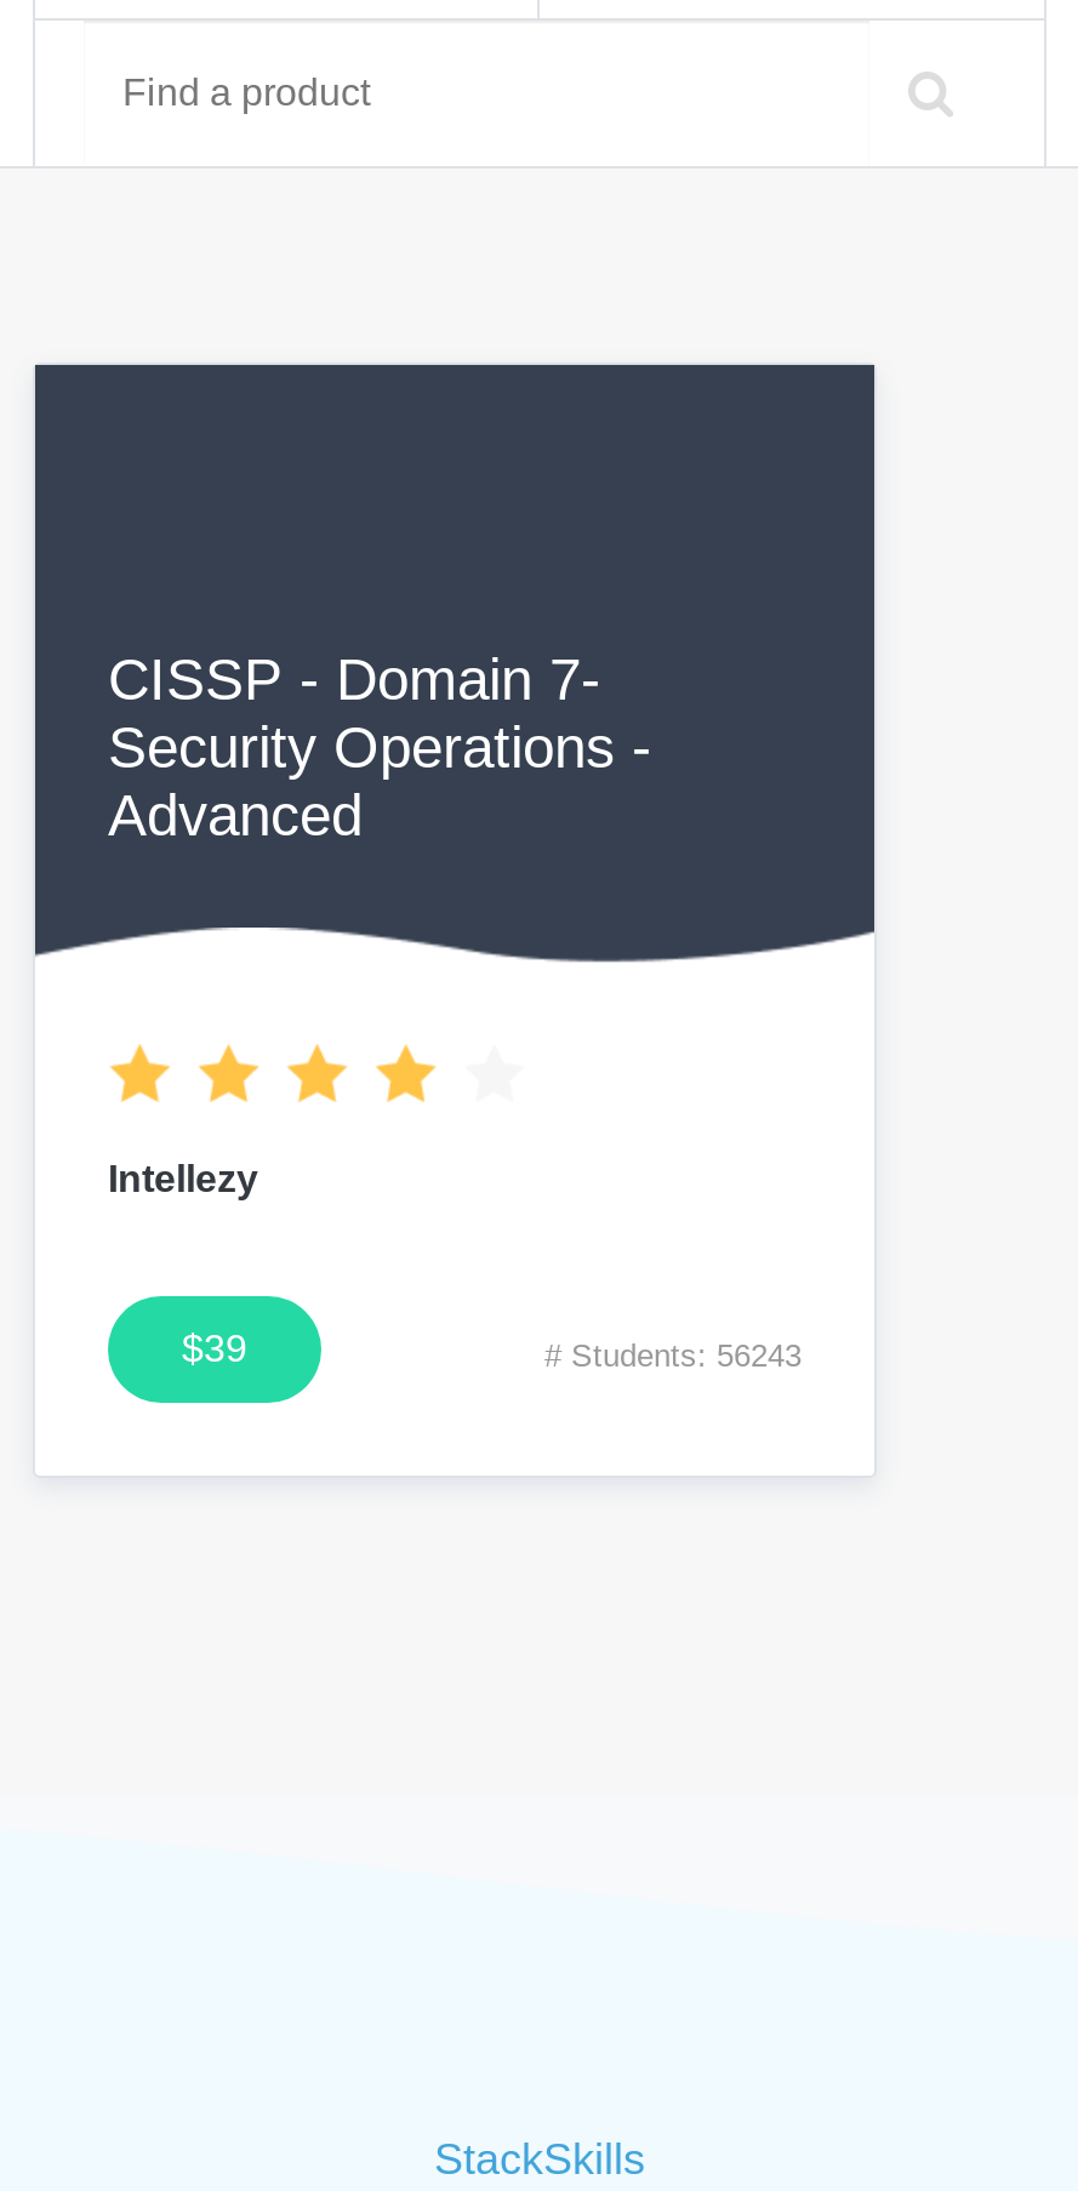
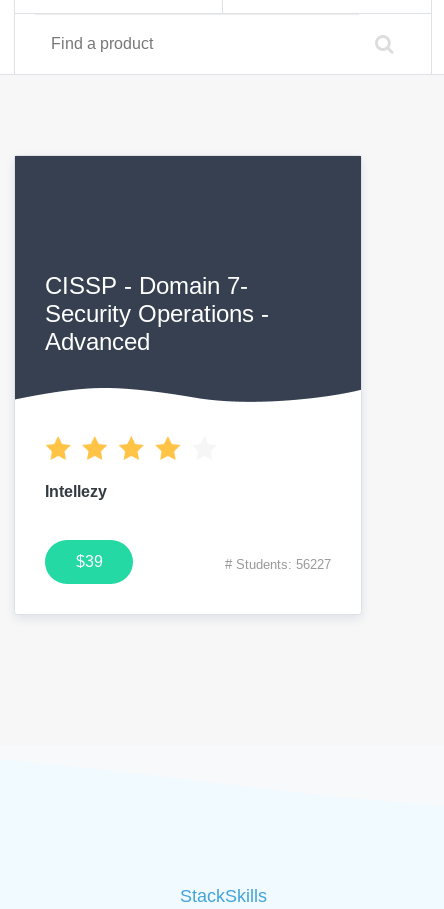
- # Students: 56243
+ # Students: 56227
